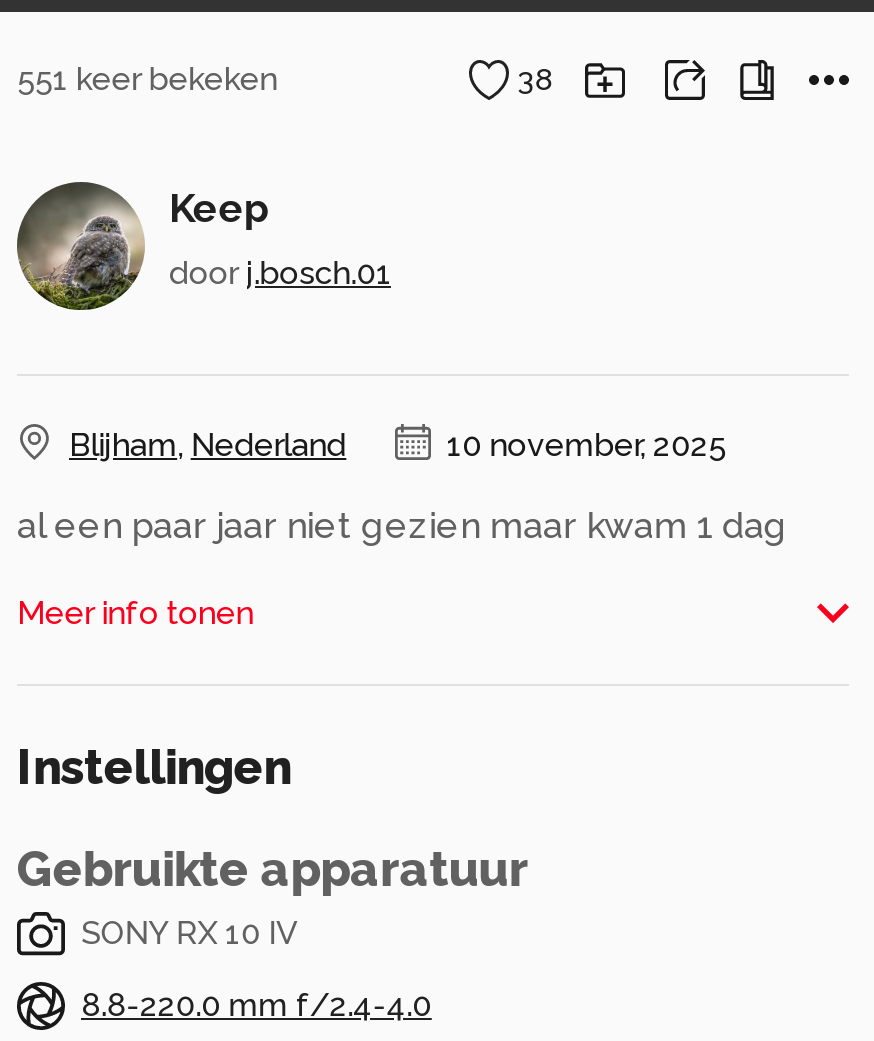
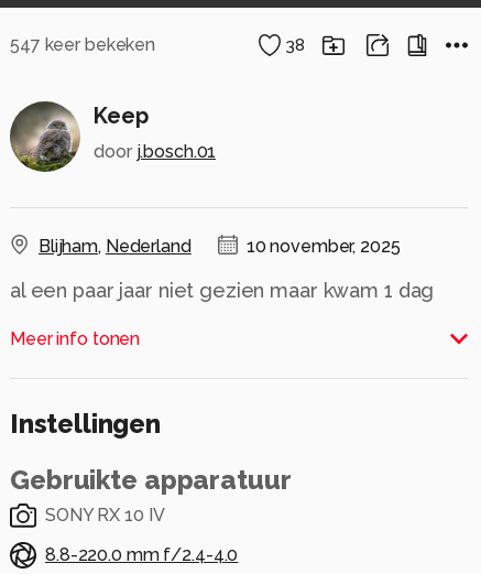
- 551 keer bekeken
+ 547 keer bekeken
